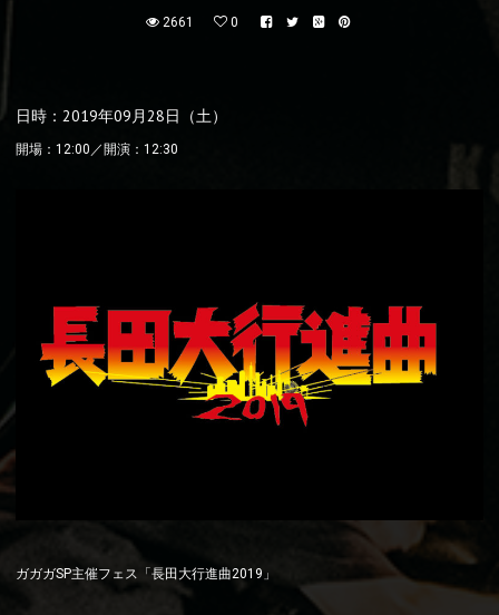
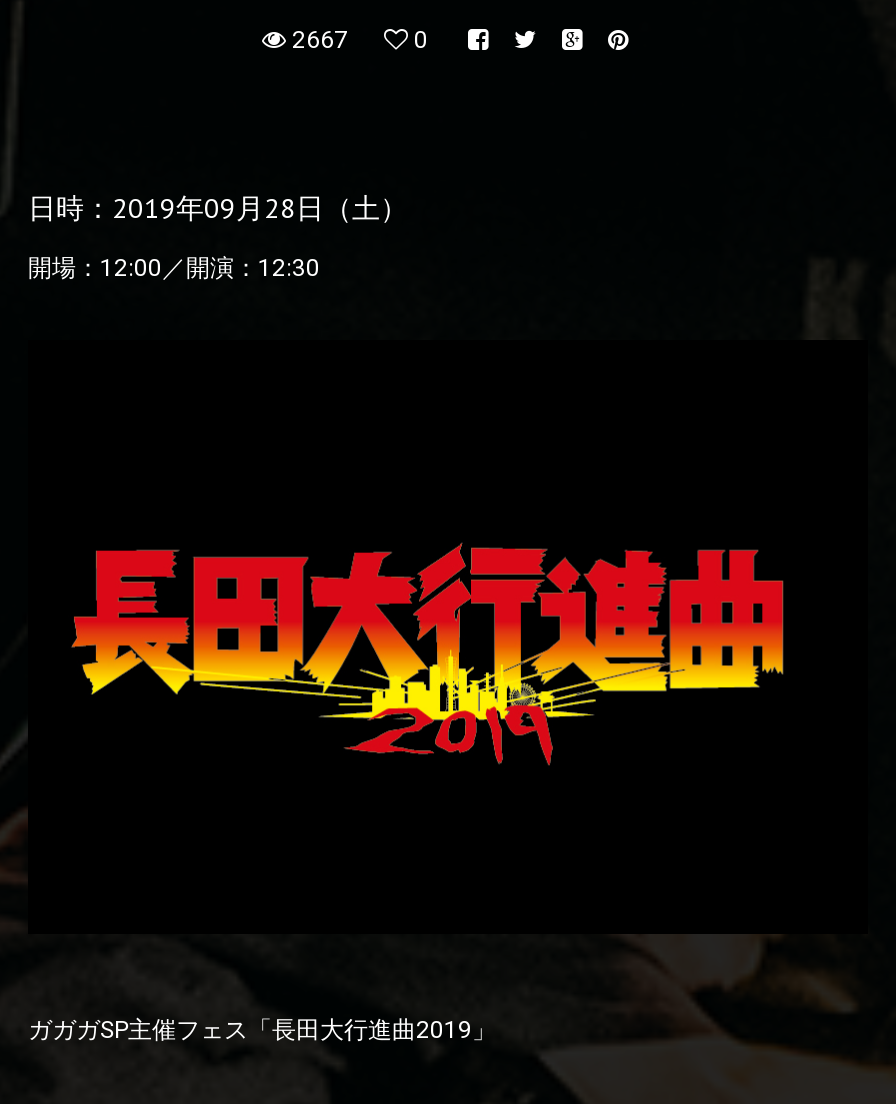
- 2661
+ 2667
